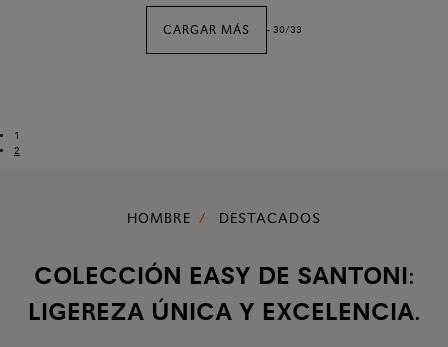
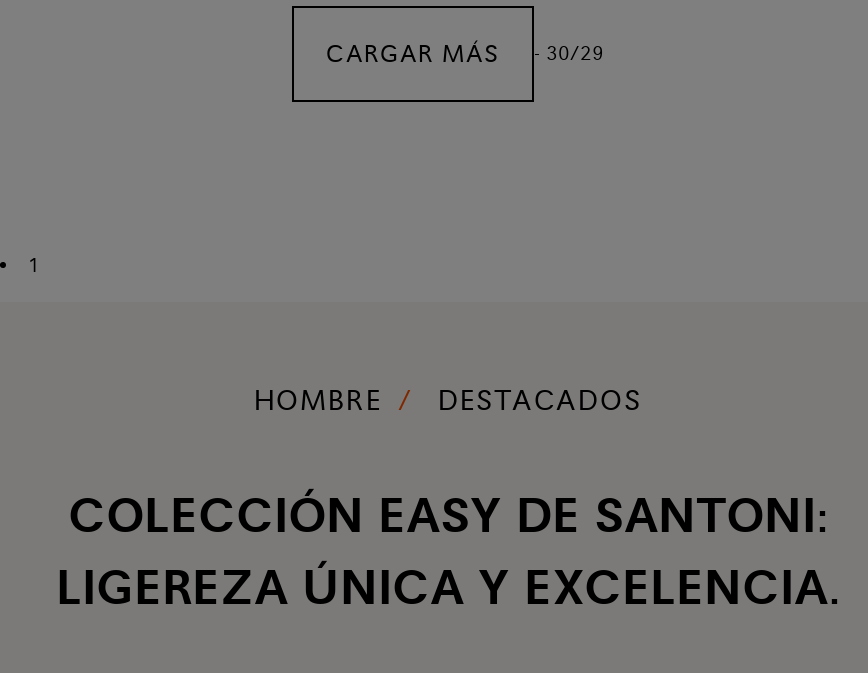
- CARGAR MÁS - 30/33
+ CARGAR MÁS - 30/29

- 2
